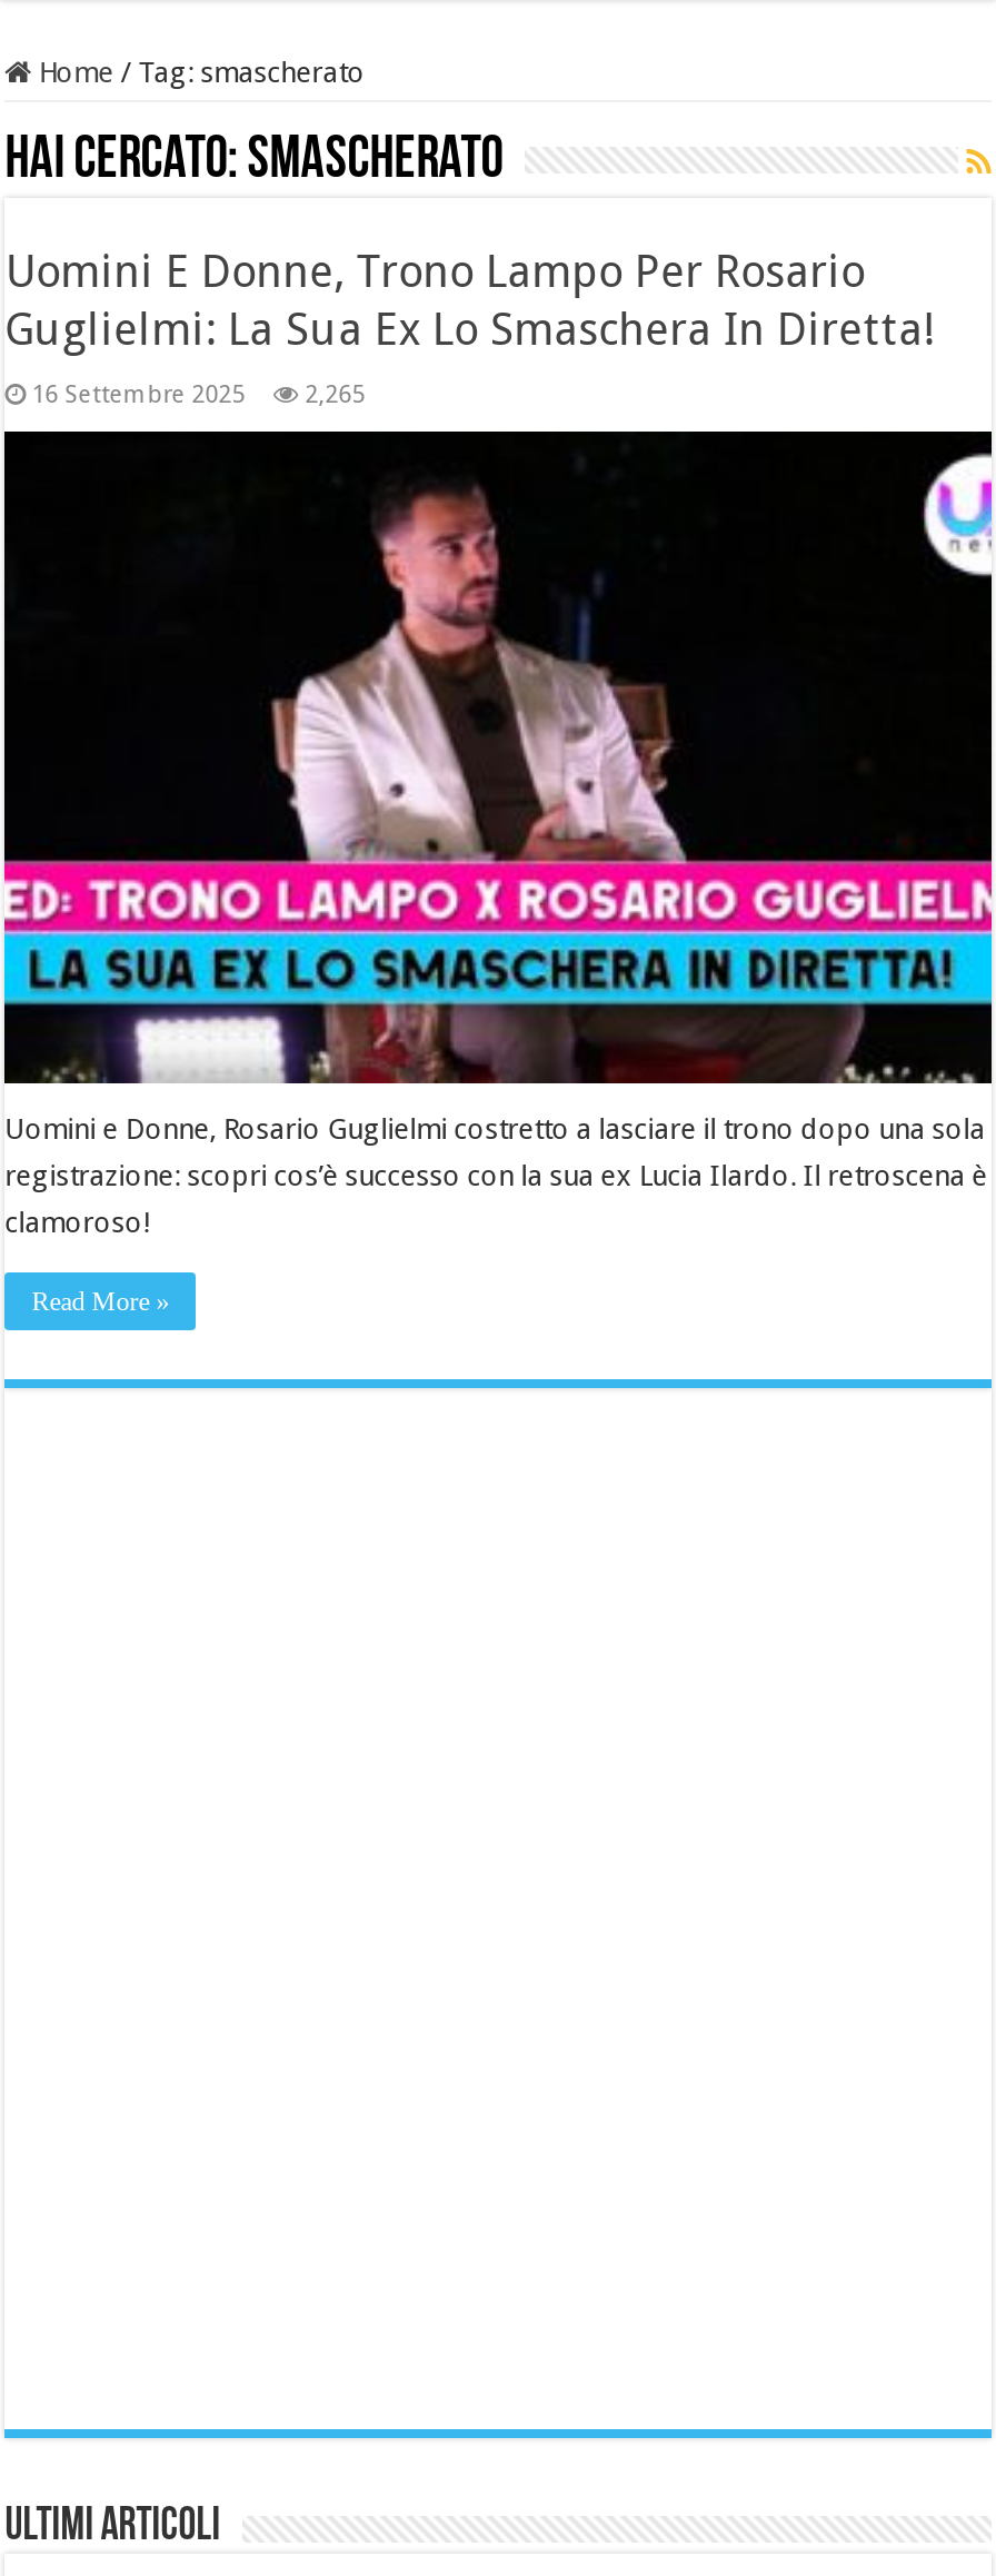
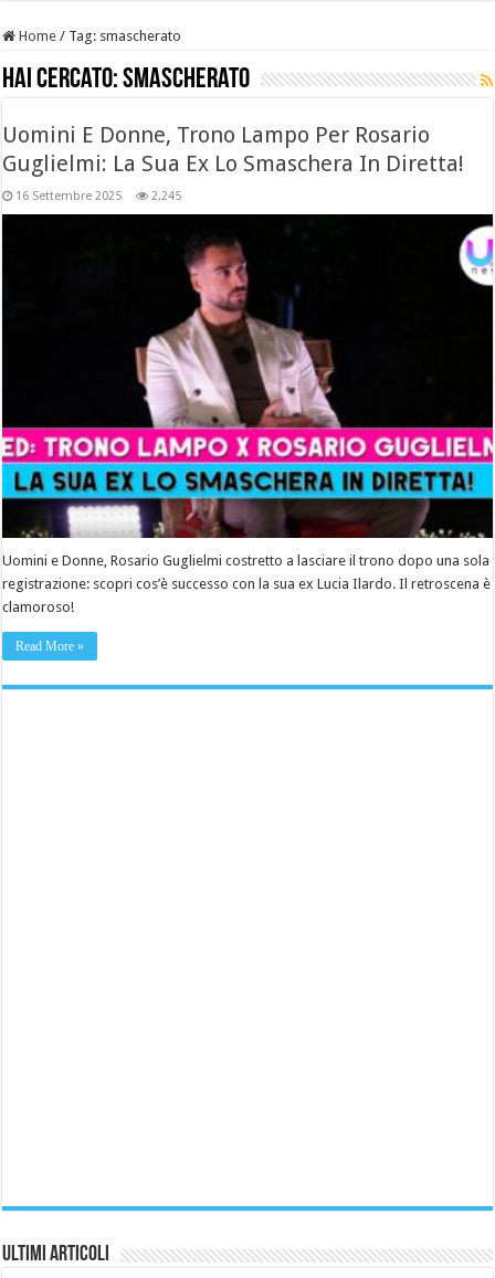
- 2,265
+ 2,245
